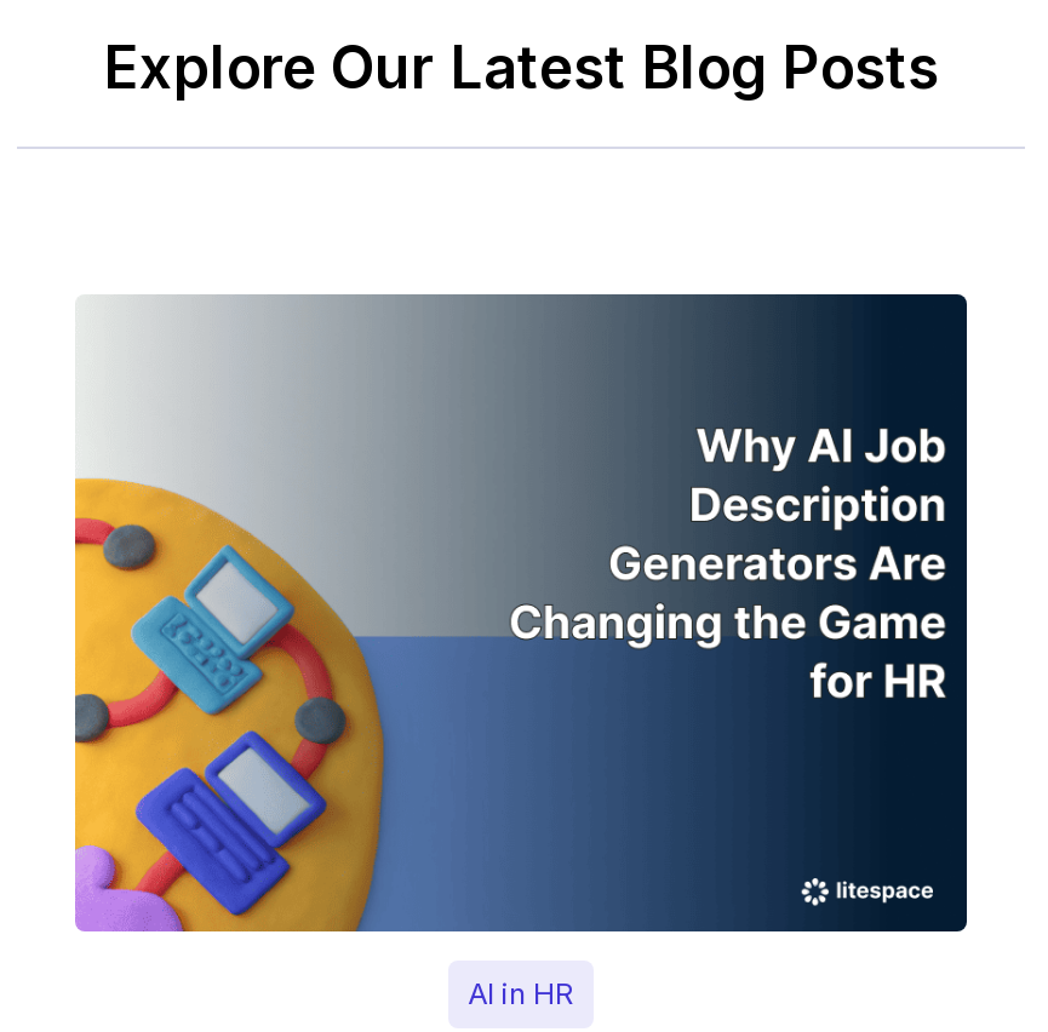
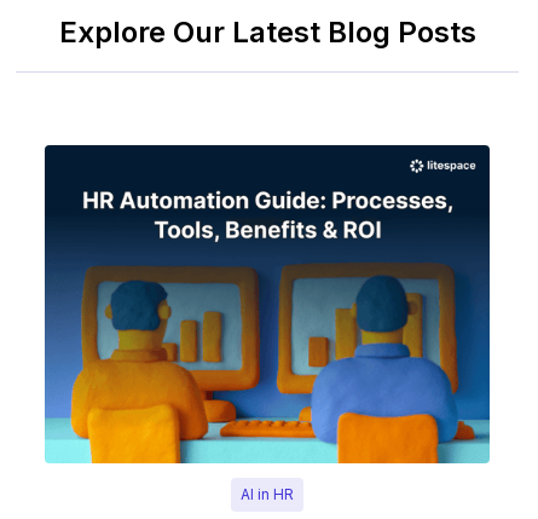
- [image]
+ [image]
